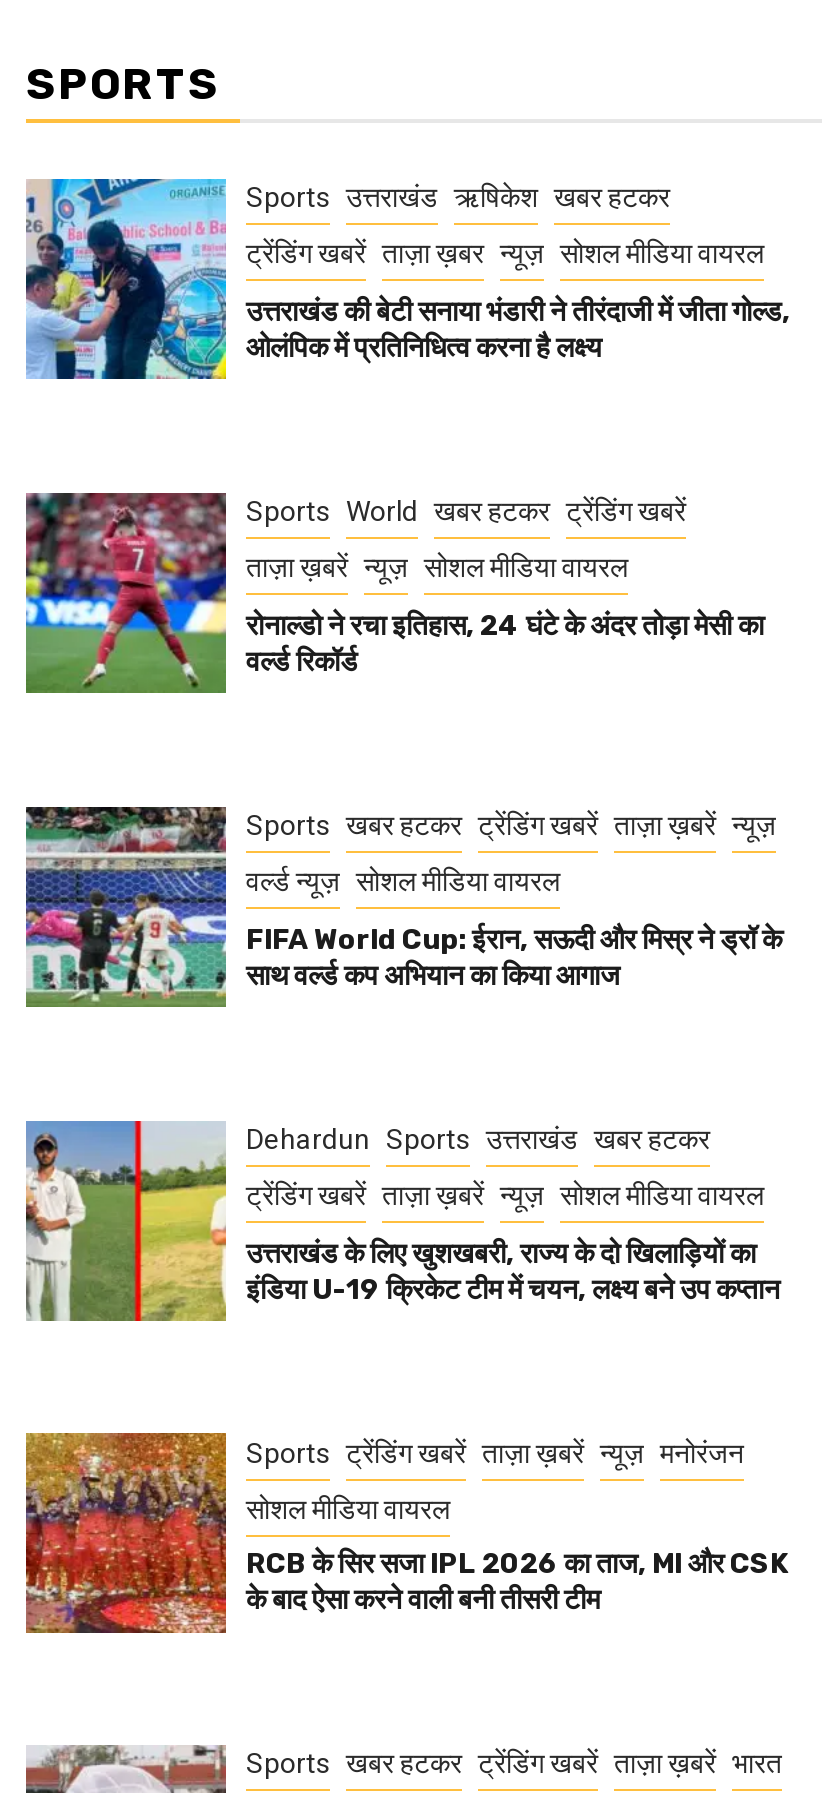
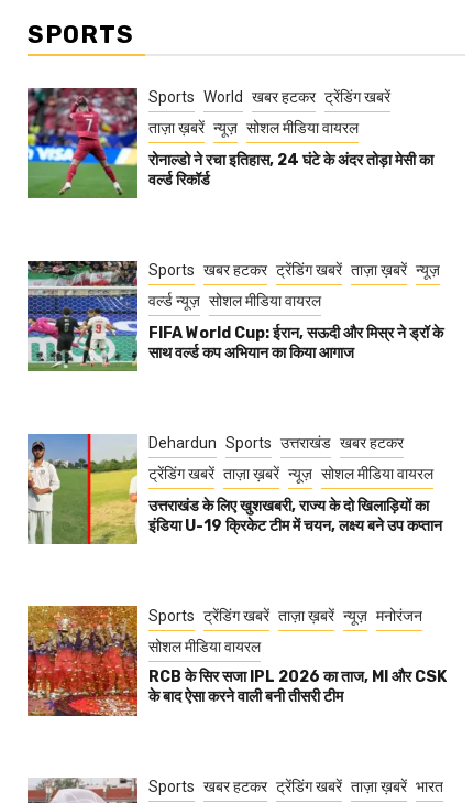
- [image]
- Sports उत्तराखंड ऋषिकेश खबर हटकर
- ट्रेंडिंग खबरें ताज़ा ख़बर न्यूज़ सोशल मीडिया वायरल
- उत्तराखंड की बेटी सनाया भंडारी ने तीरंदाजी में जीता गोल्ड,
- ओलंपिक में प्रतिनिधित्व करना है लक्ष्य
